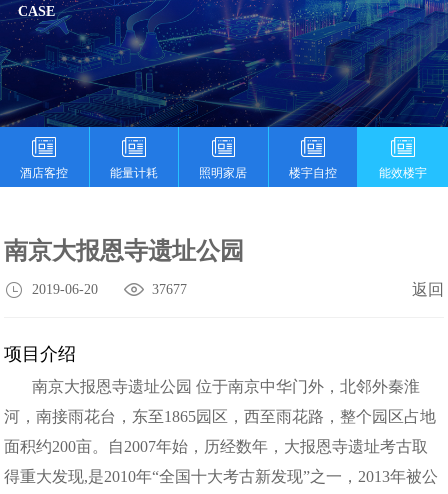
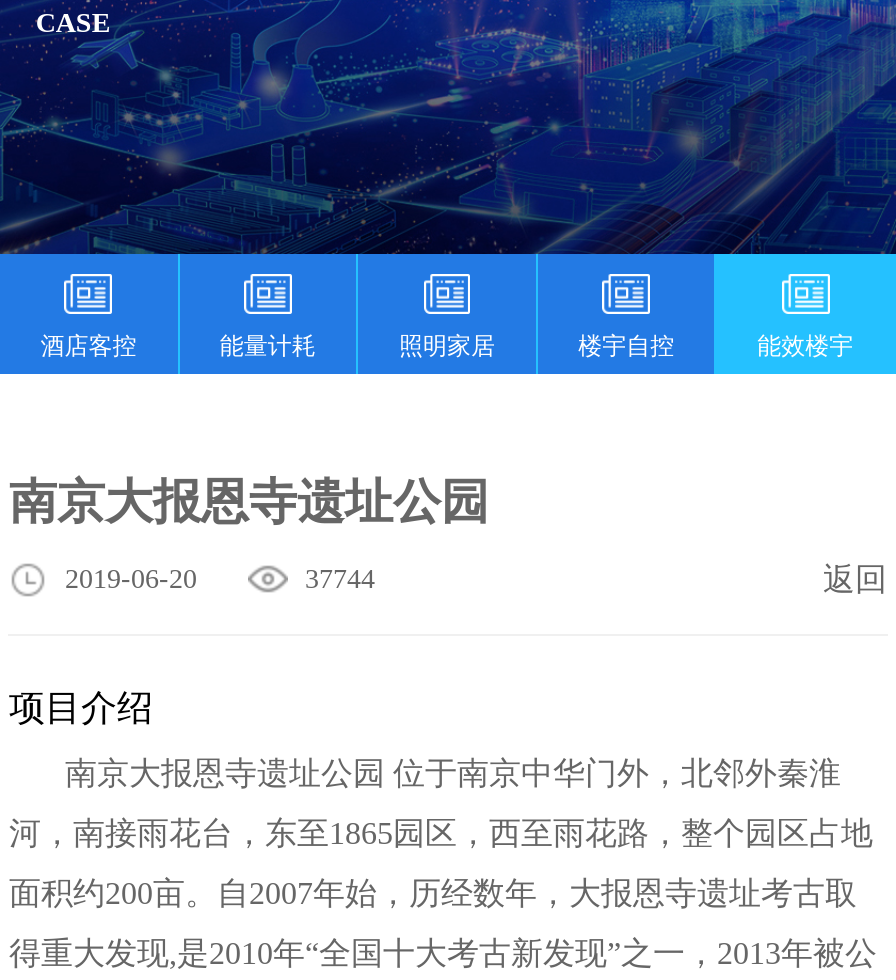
- 37677
+ 37744
